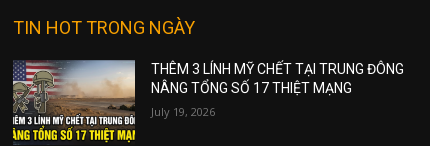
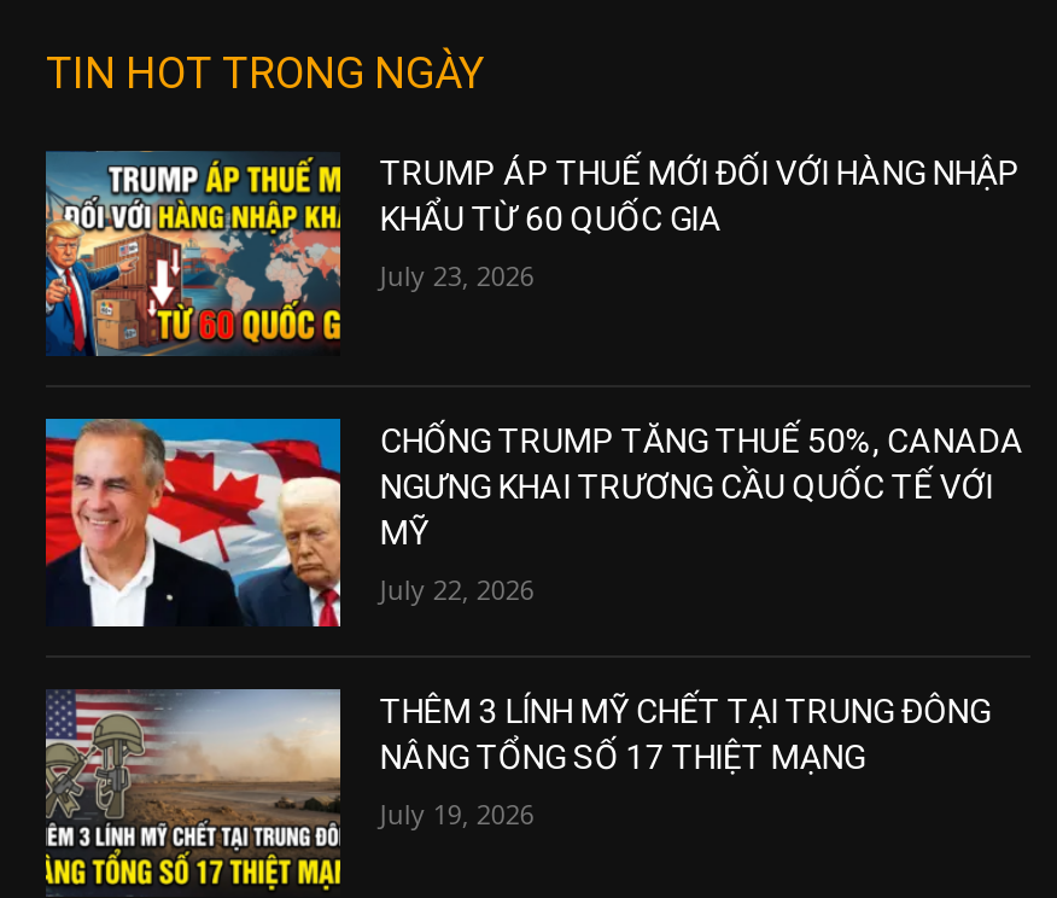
+ [image]
+ TRUMP ÁP THUẾ MỚI ĐỐI VỚI HÀNG NHẬP
+ KHẨU TỪ 60 QUỐC GIA
+ July 23, 2026

+ [image]
+ CHỐNG TRUMP TĂNG THUẾ 50%, CANADA
+ NGƯNG KHAI TRƯƠNG CẦU QUỐC TẾ VỚI
+ MỸ
+ July 22, 2026
